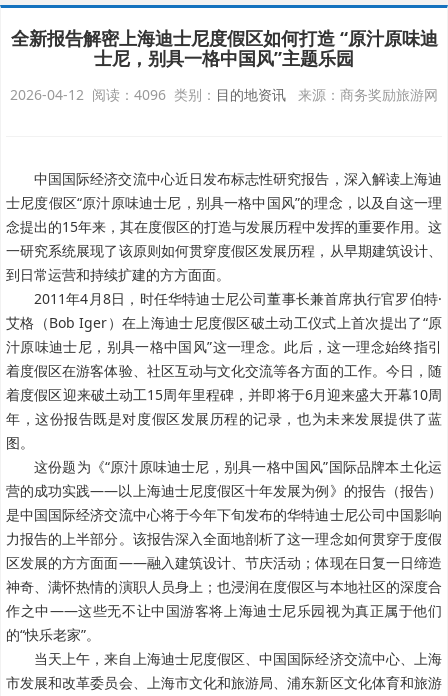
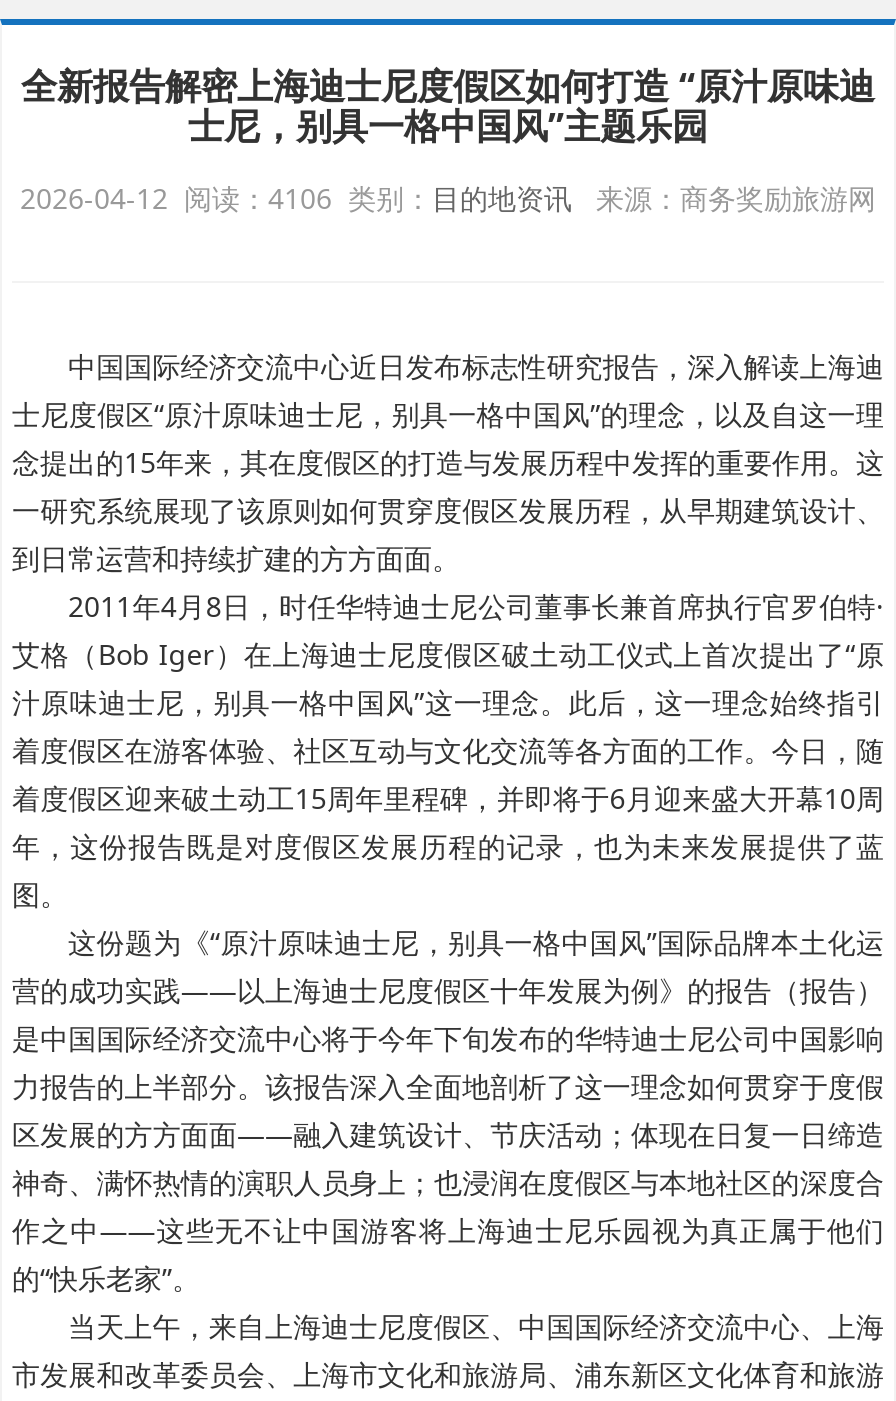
- 2026-04-12 阅读：4096 类别：目的地资讯来源：商务奖励旅游网
+ 2026-04-12 阅读：4106 类别：目的地资讯来源：商务奖励旅游网
